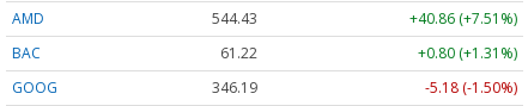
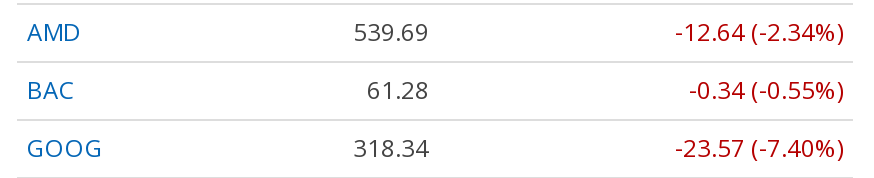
- 544.43
+ 539.69

- +40.86 (+7.51%)
+ -12.64 (-2.34%)

- 61.22
+ 61.28

- +0.80 (+1.31%)
+ -0.34 (-0.55%)

- 346.19
+ 318.34

- -5.18 (-1.50%)
+ -23.57 (-7.40%)
